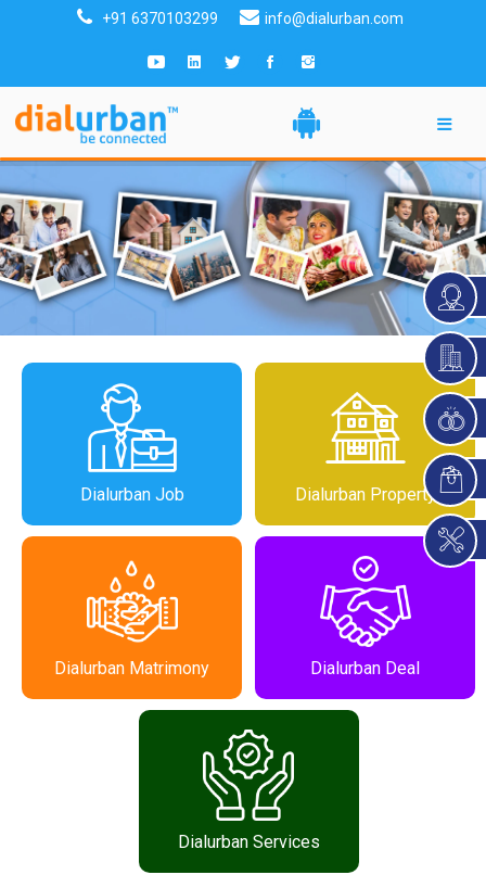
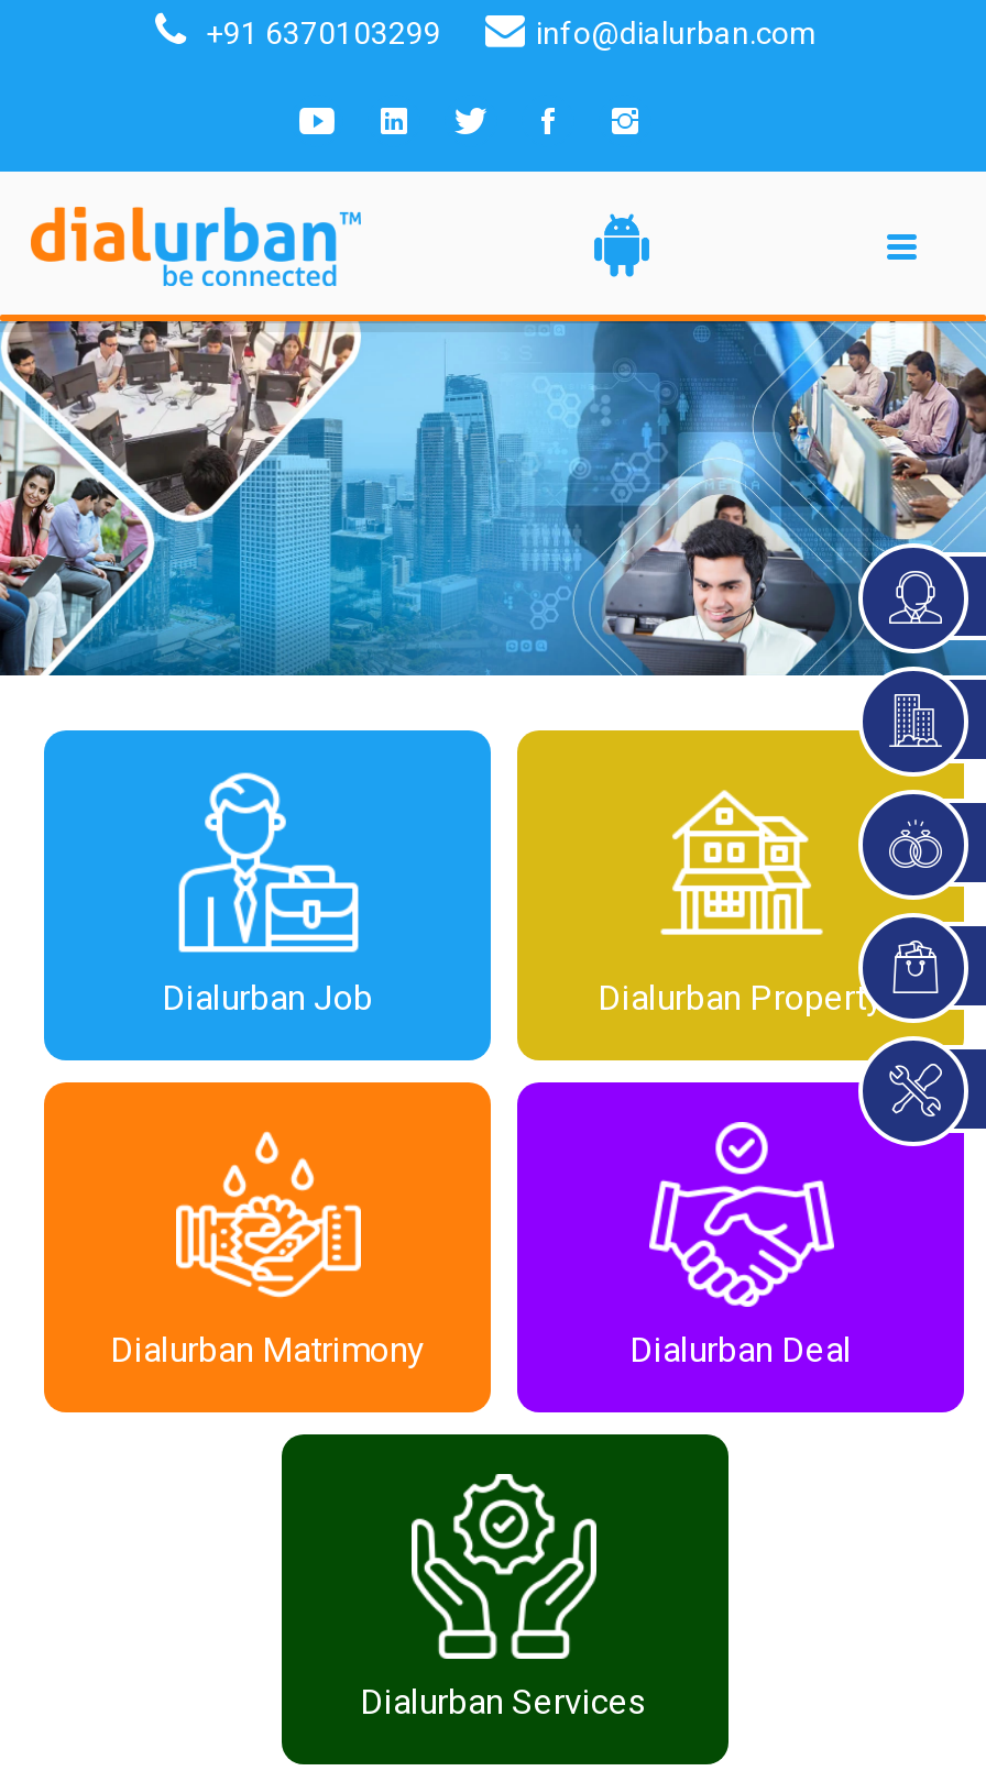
- [image]
+ [image]
